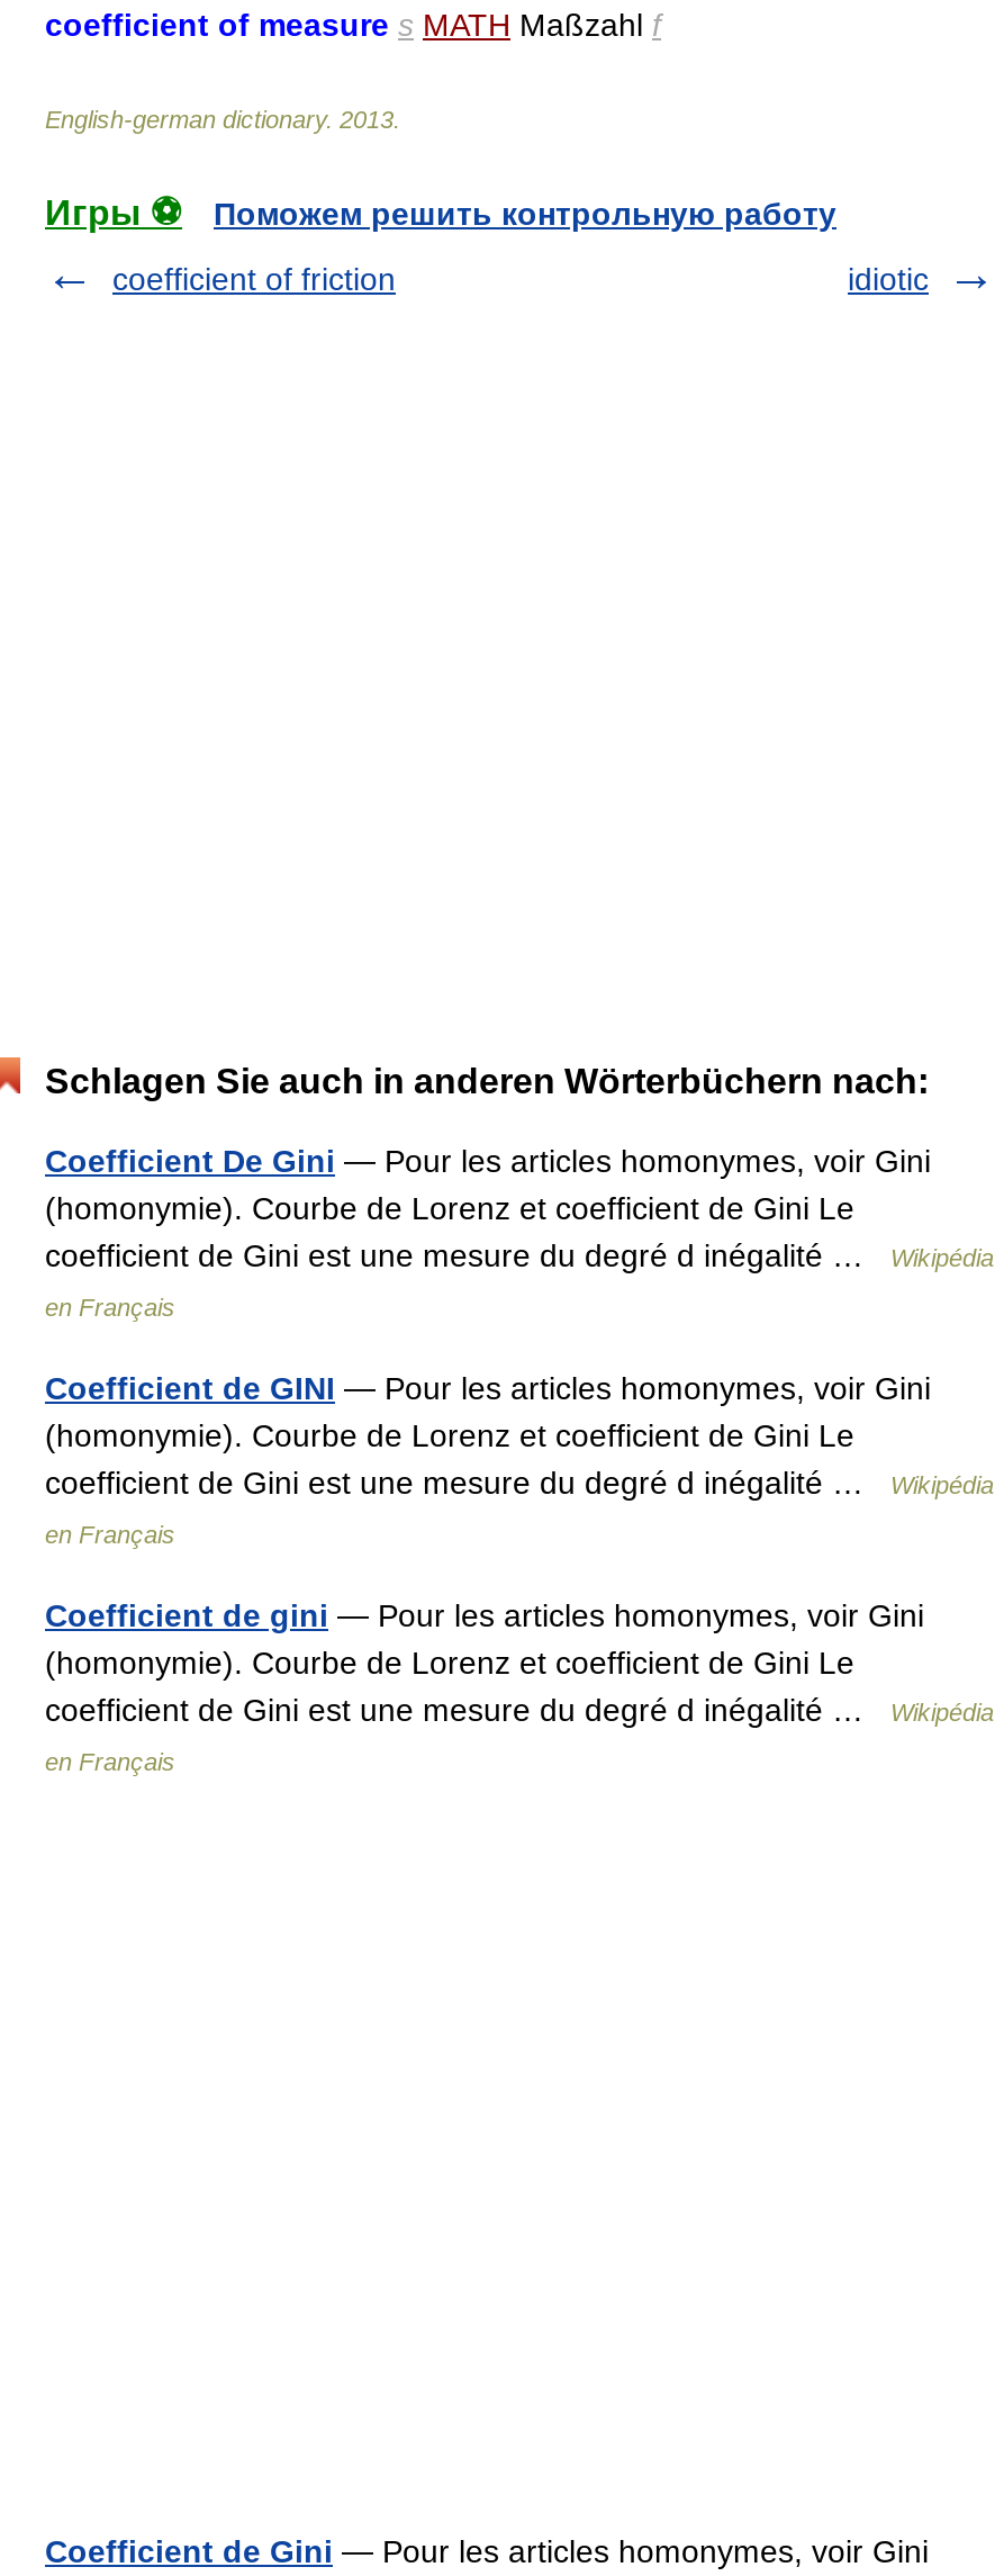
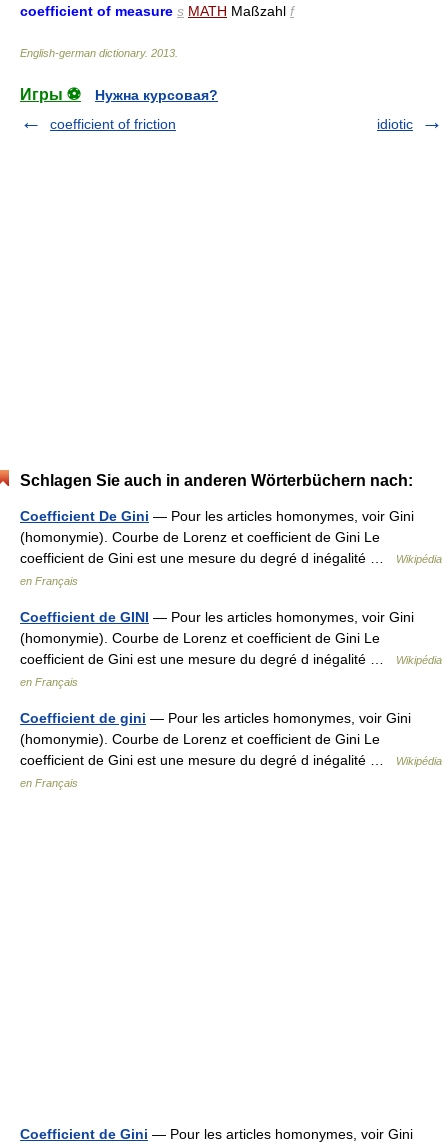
- Поможем решить контрольную работу
+ Нужна курсовая?
